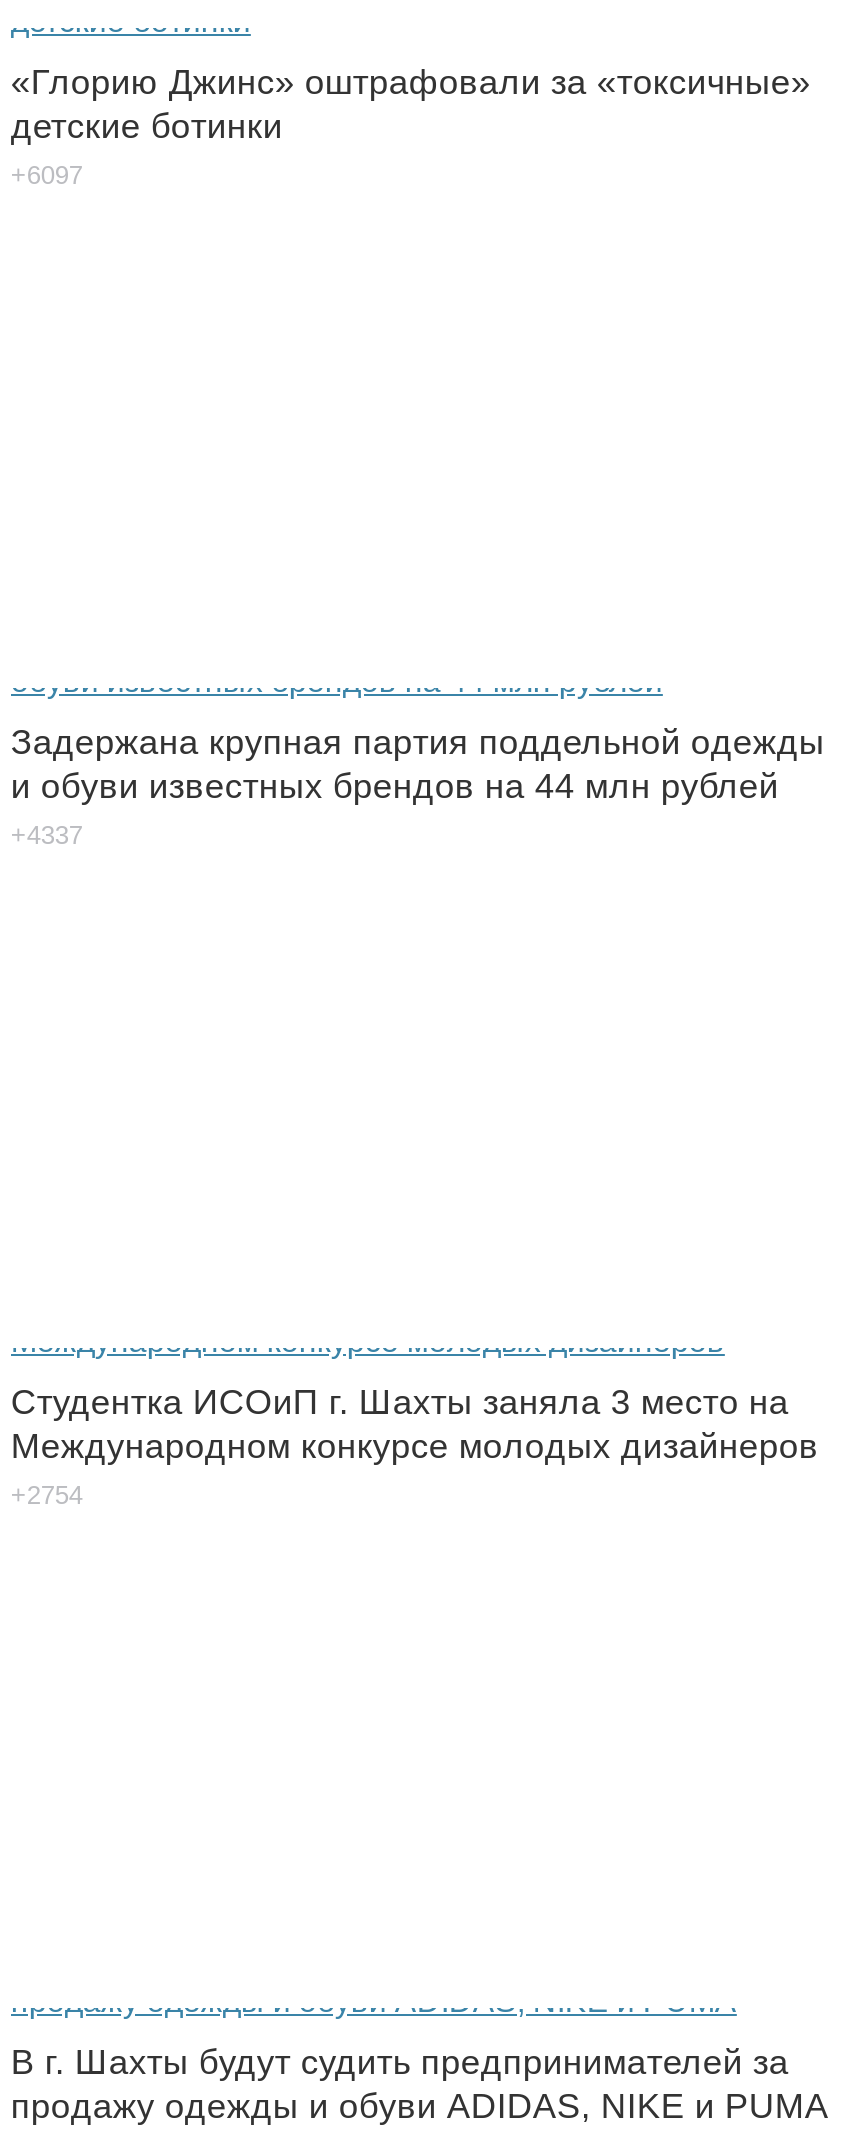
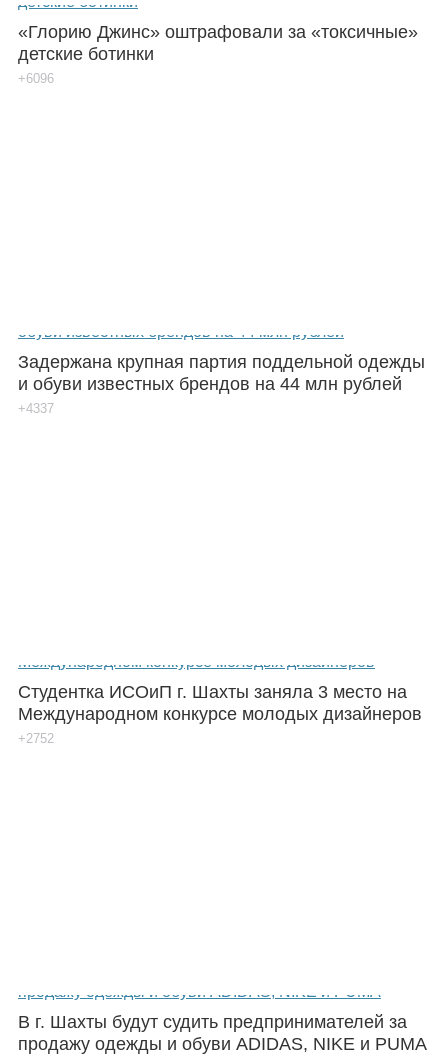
- +6097
+ +6096

- +2754
+ +2752
